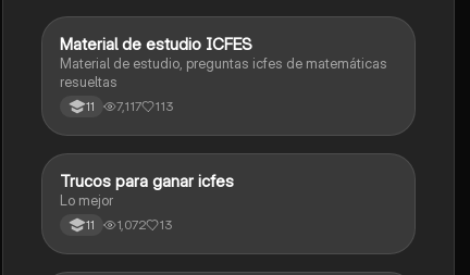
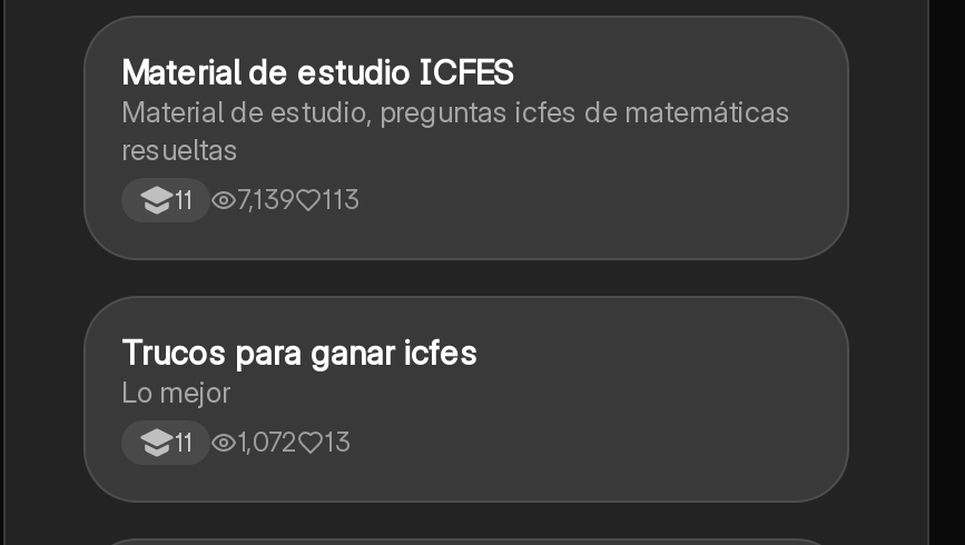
- 11 7,117 113
+ 11 7,139 113
